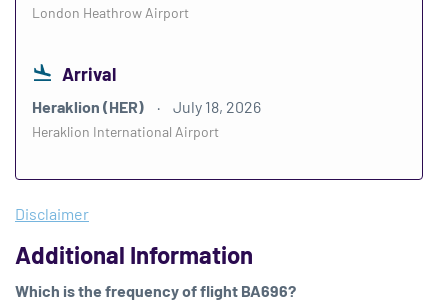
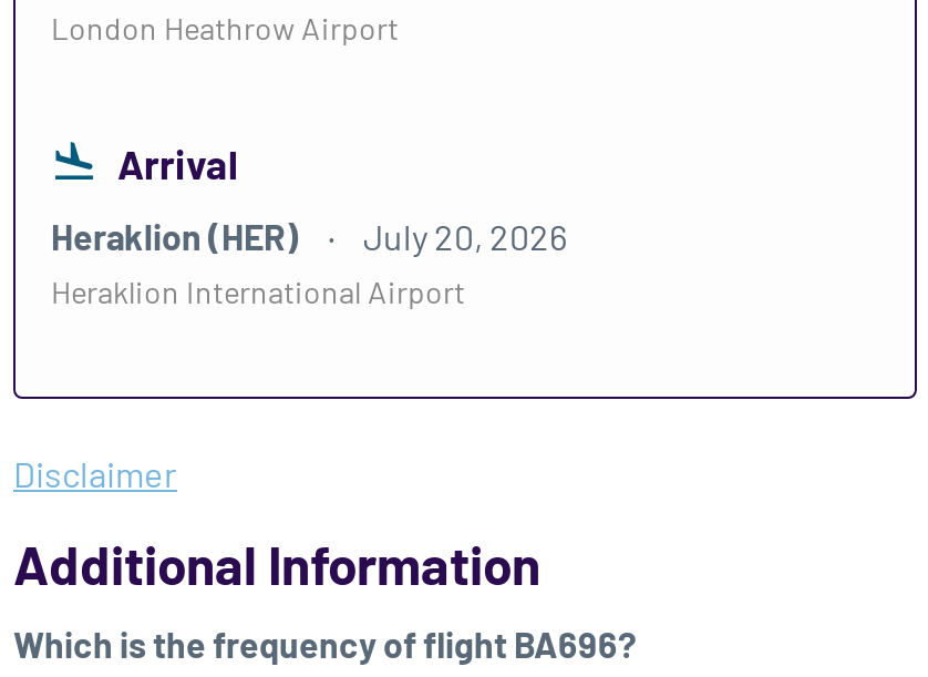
- Heraklion (HER) July 18, 2026
+ Heraklion (HER) July 20, 2026
